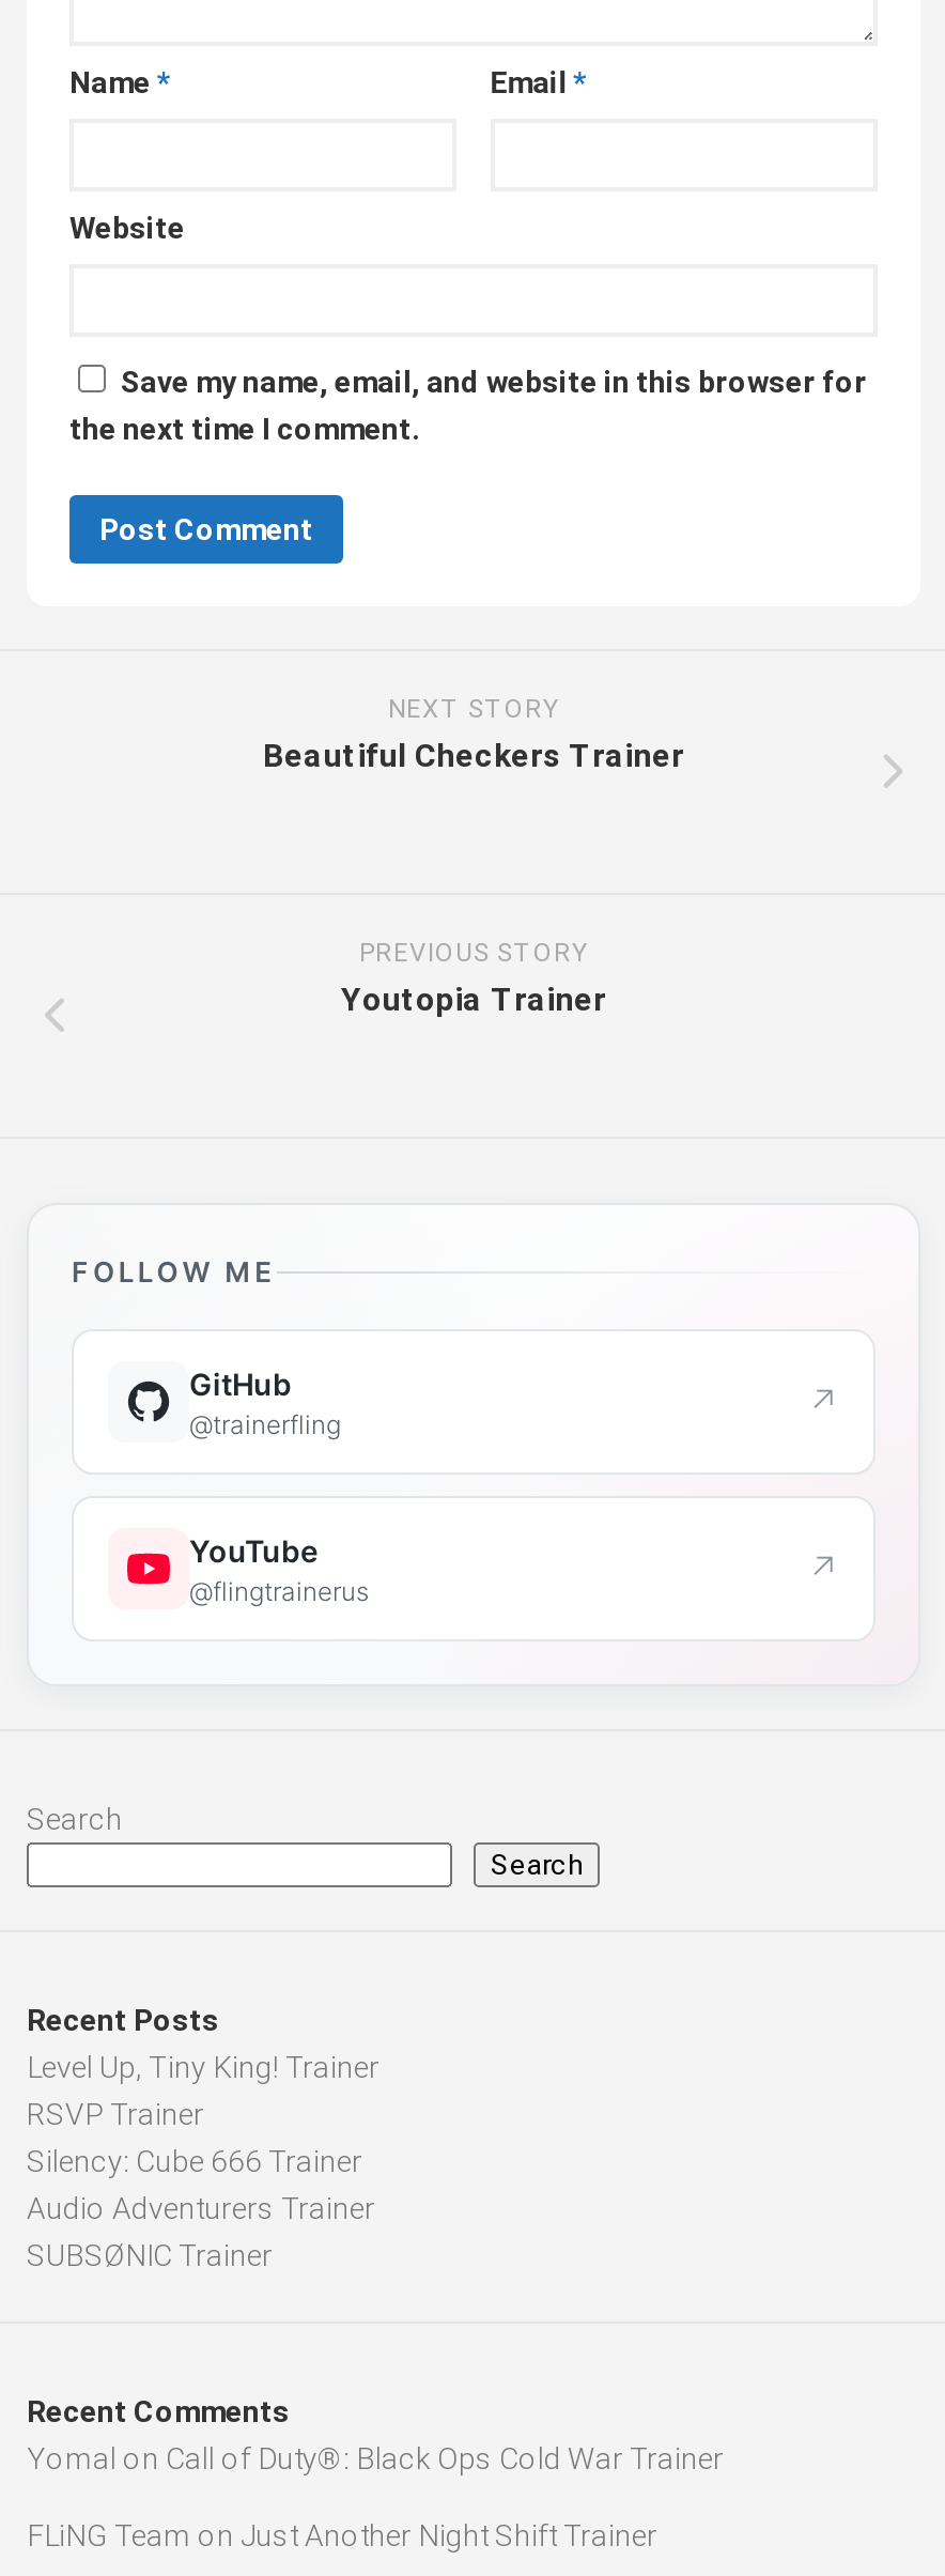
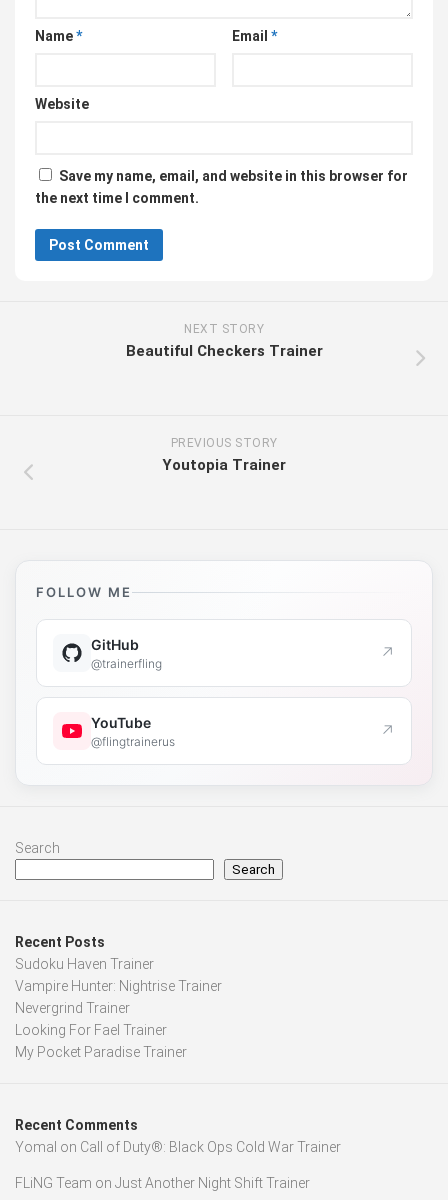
- Level Up, Tiny King! Trainer
- RSVP Trainer
- Silency: Cube 666 Trainer
- Audio Adventurers Trainer
- SUBSØNIC Trainer
+ Sudoku Haven Trainer
+ Vampire Hunter: Nightrise Trainer
+ Nevergrind Trainer
+ Looking For Fael Trainer
+ My Pocket Paradise Trainer
